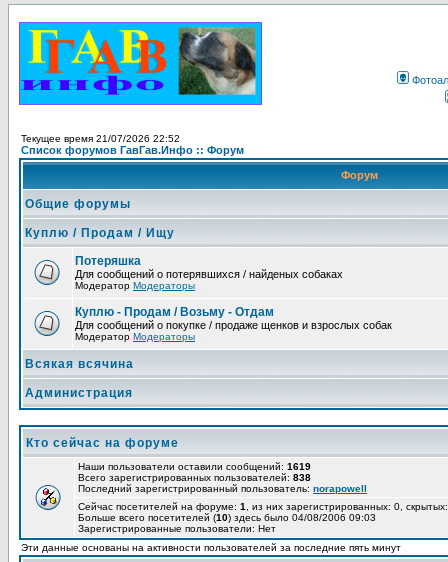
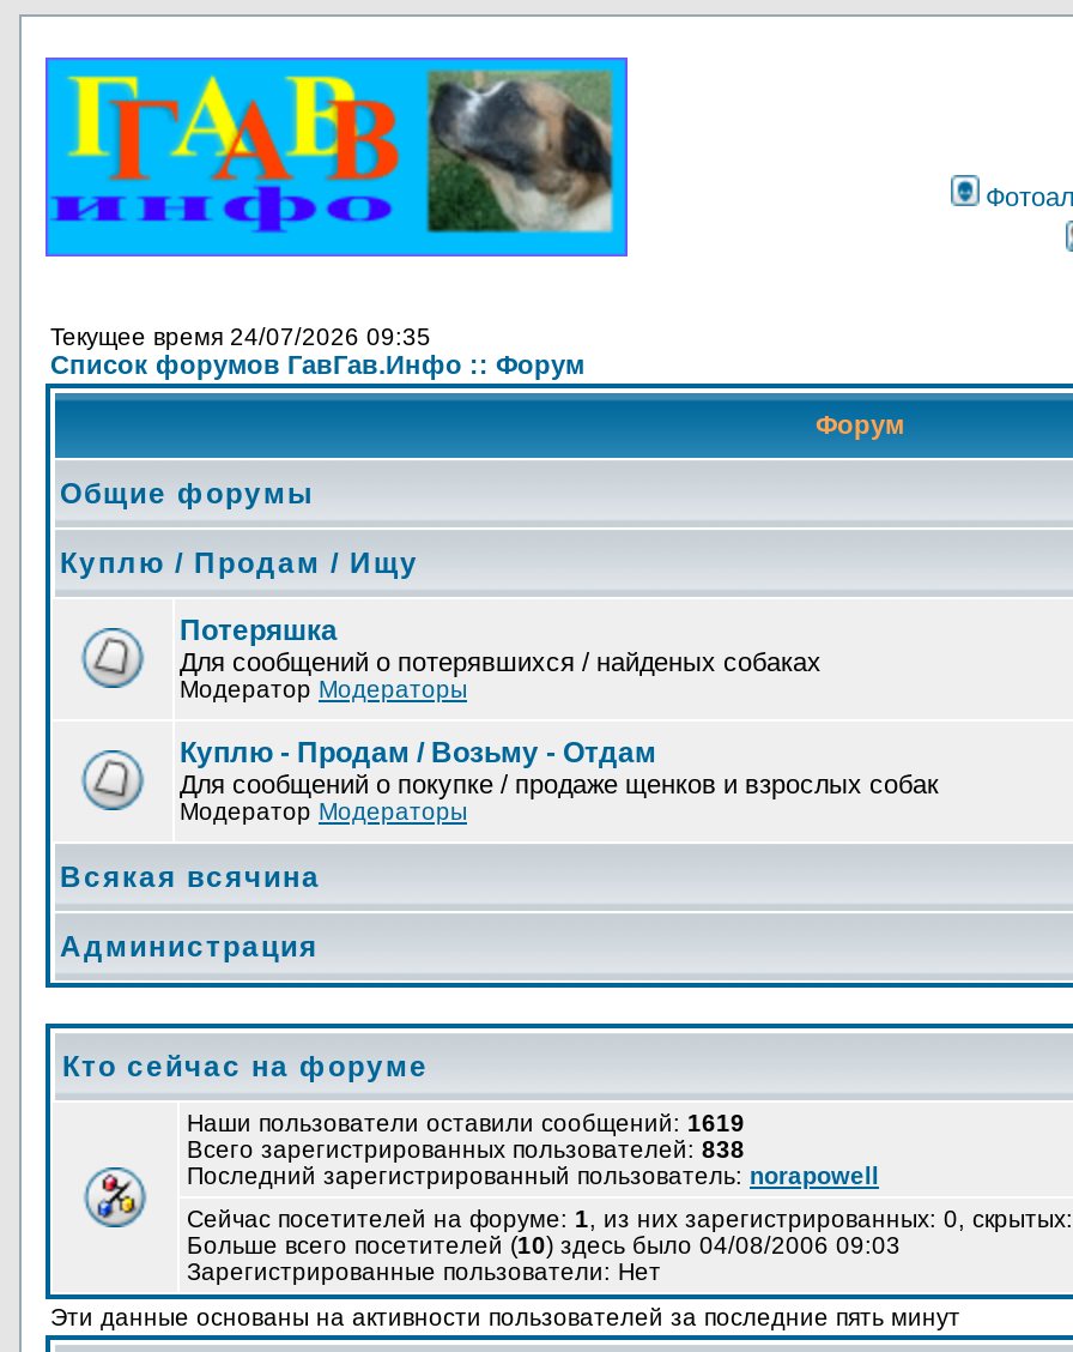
- Текущее время 21/07/2026 22:52
+ Текущее время 24/07/2026 09:35
